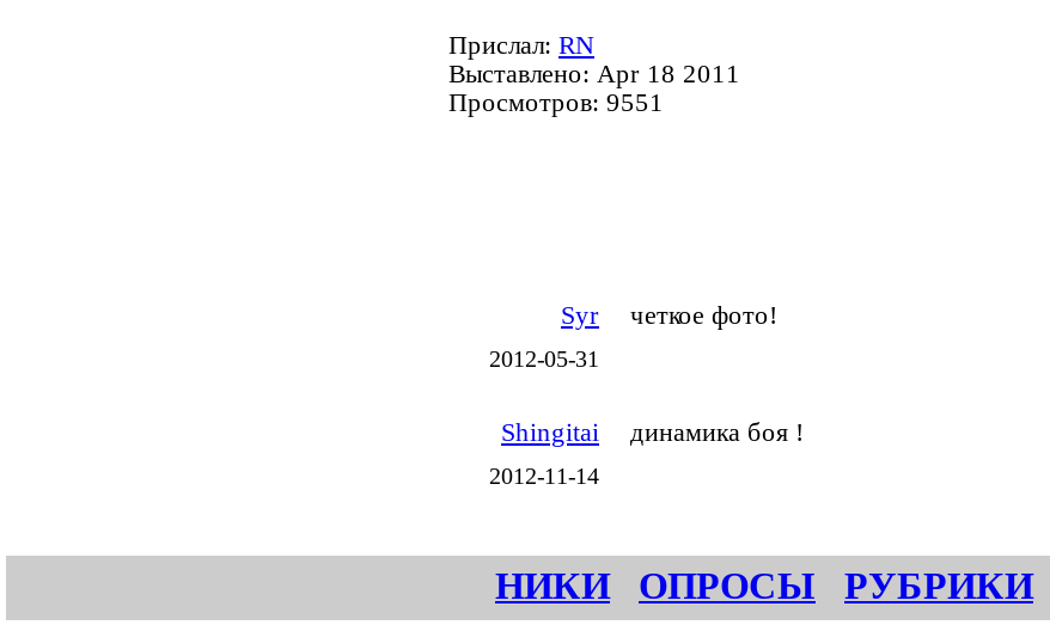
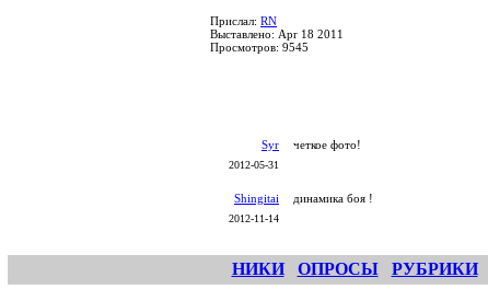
- Просмотров: 9551
+ Просмотров: 9545
